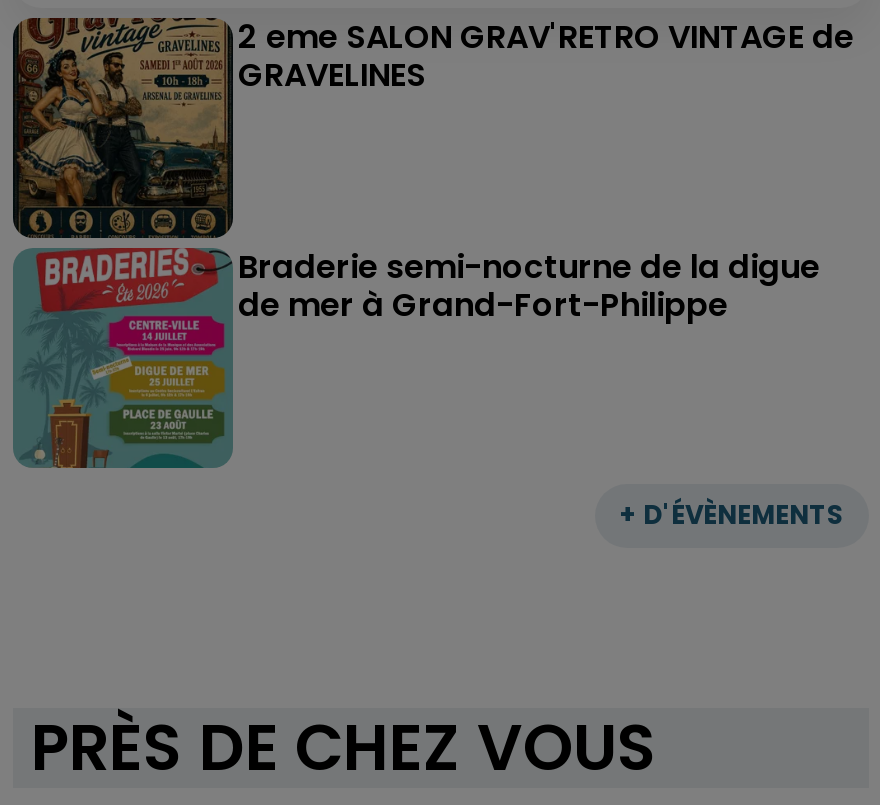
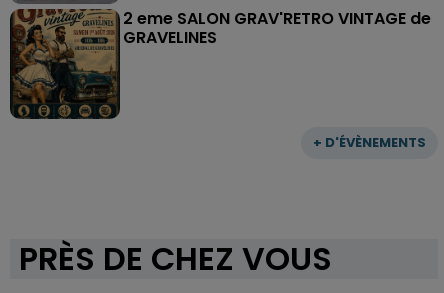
- [image]
- Braderie semi-nocturne de la digue
- de mer à Grand-Fort-Philippe
